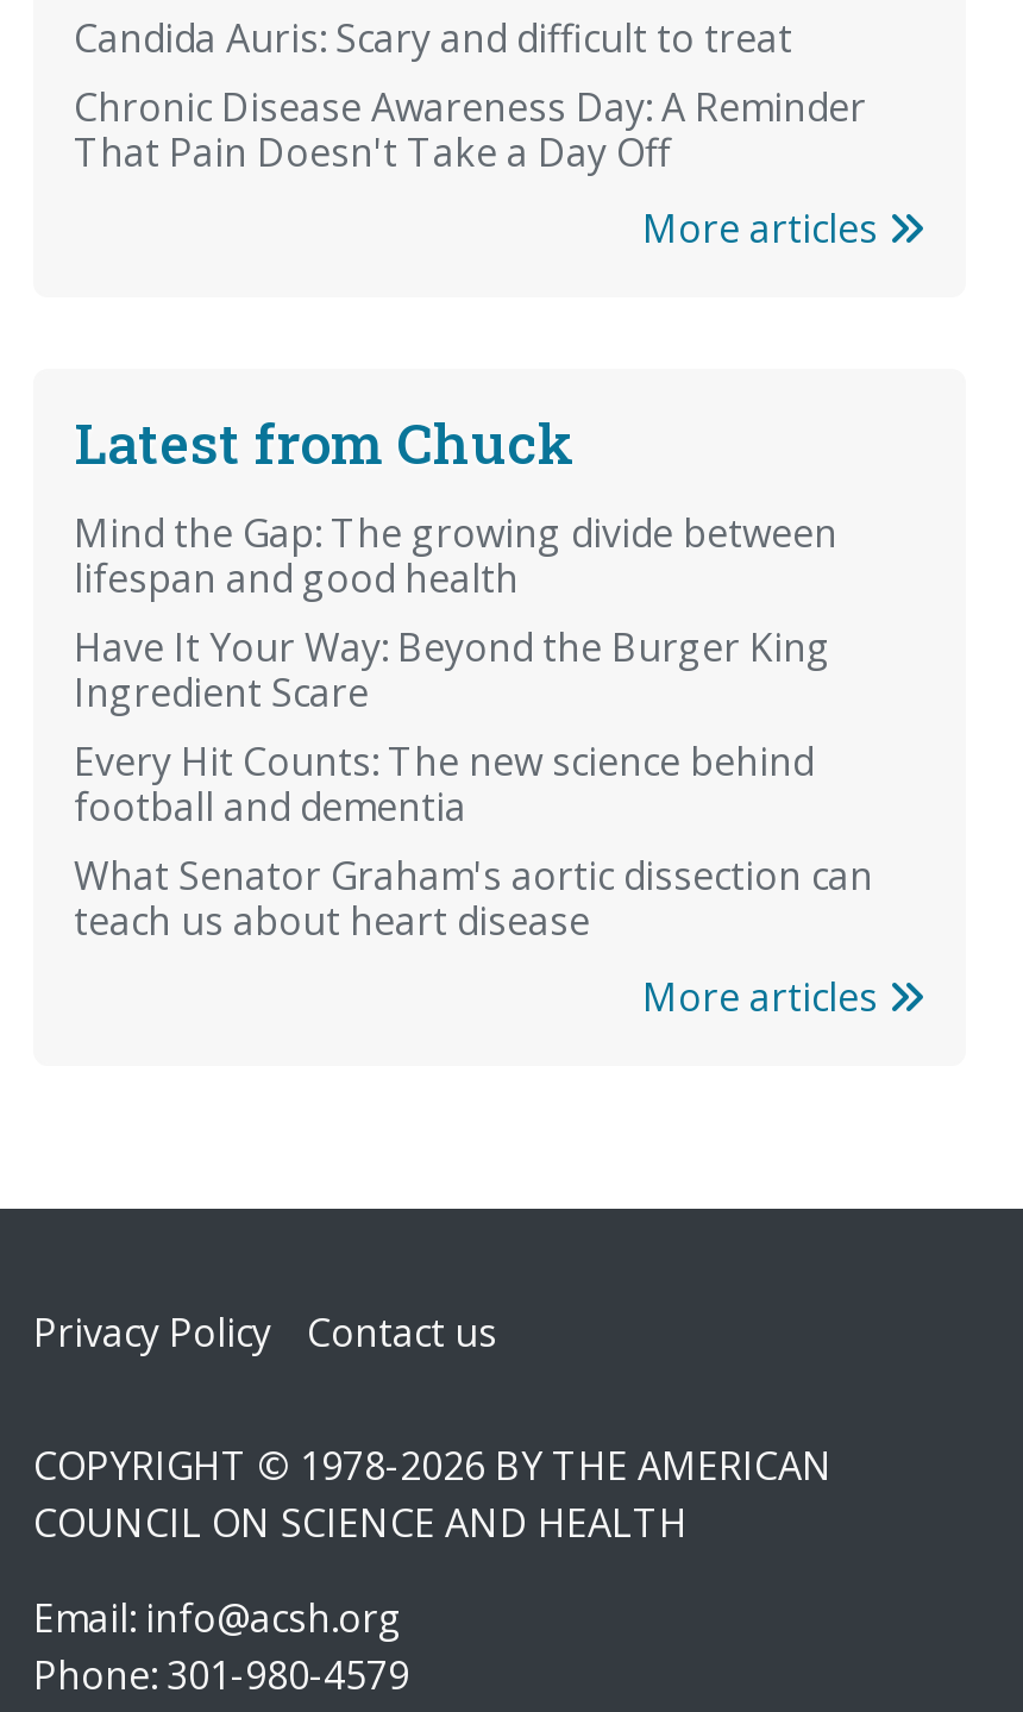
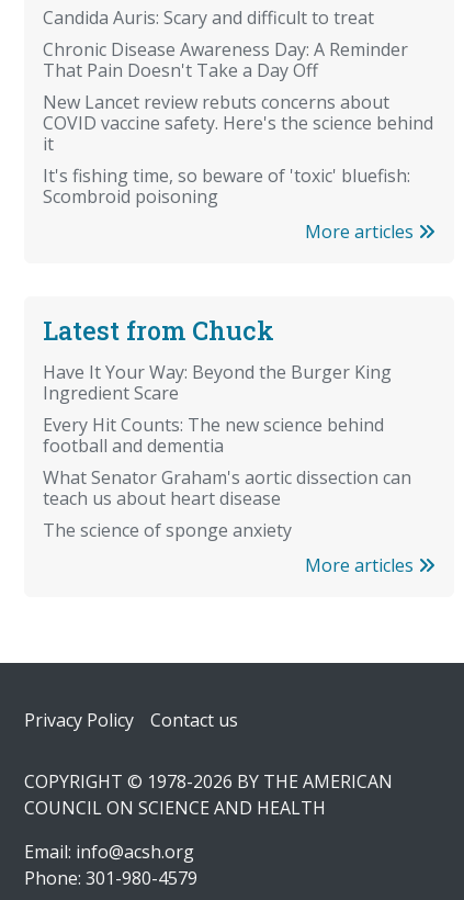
+ New Lancet review rebuts concerns about
+ COVID vaccine safety. Here's the science behind
+ it
+ It's fishing time, so beware of 'toxic' bluefish:
+ Scombroid poisoning

moved down: More articles | Latest from Chuck

- Mind the Gap: The growing divide between
- lifespan and good health

+ The science of sponge anxiety
